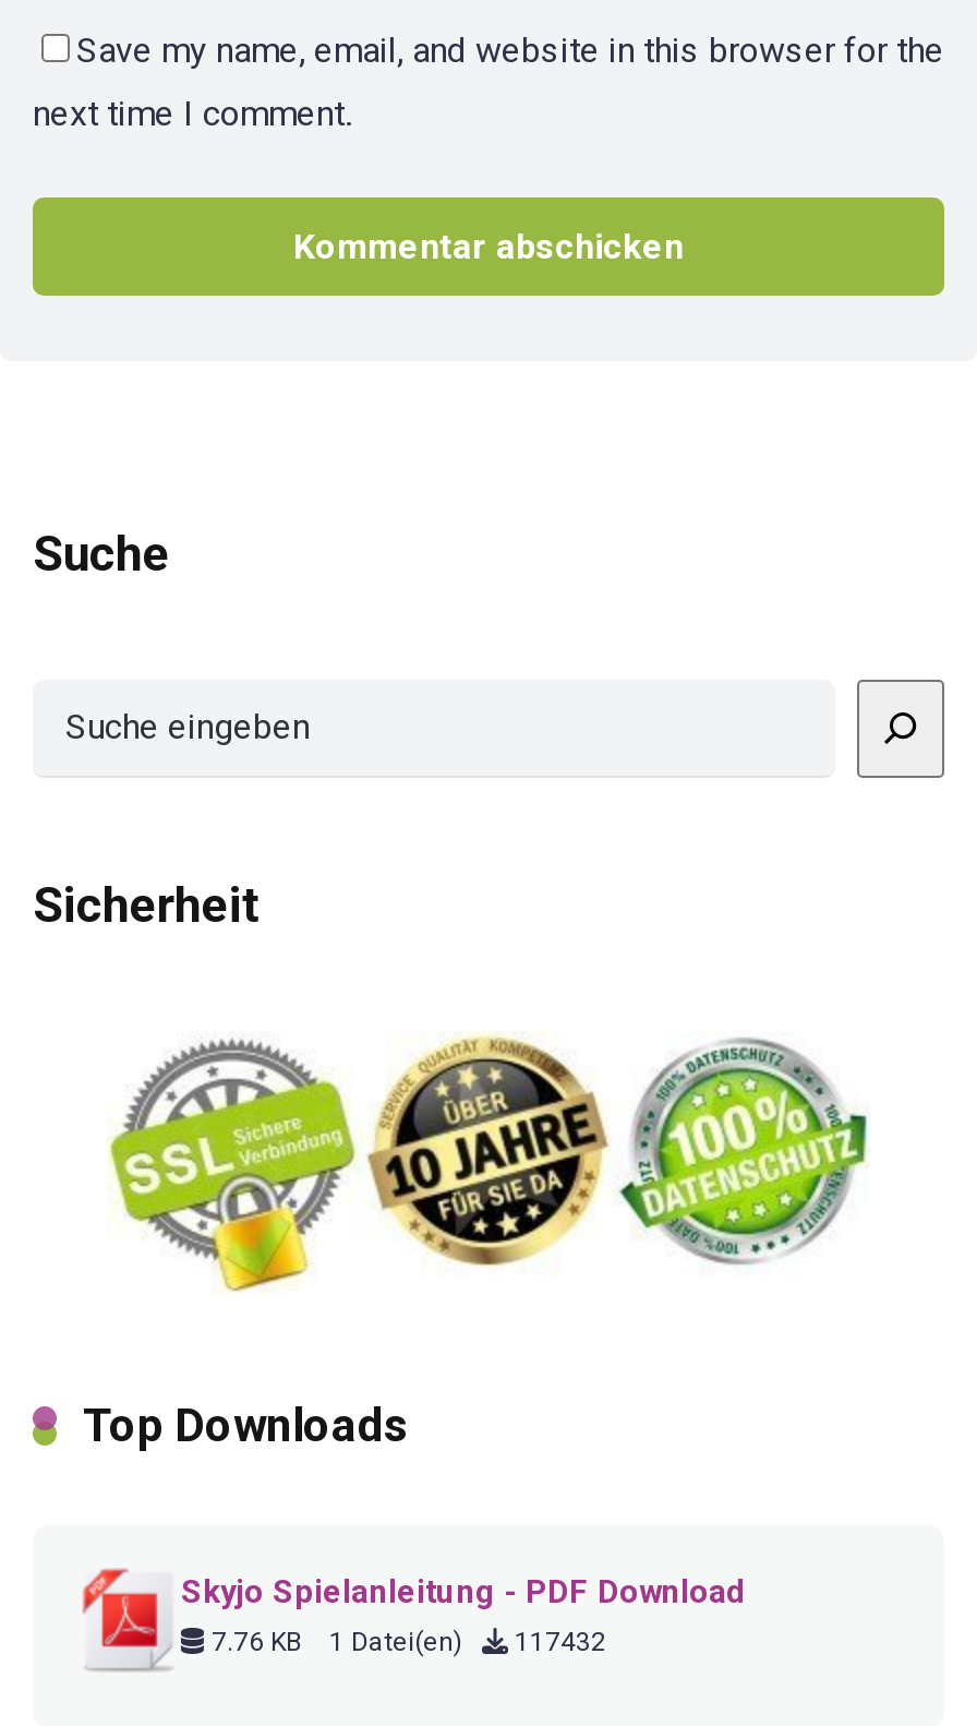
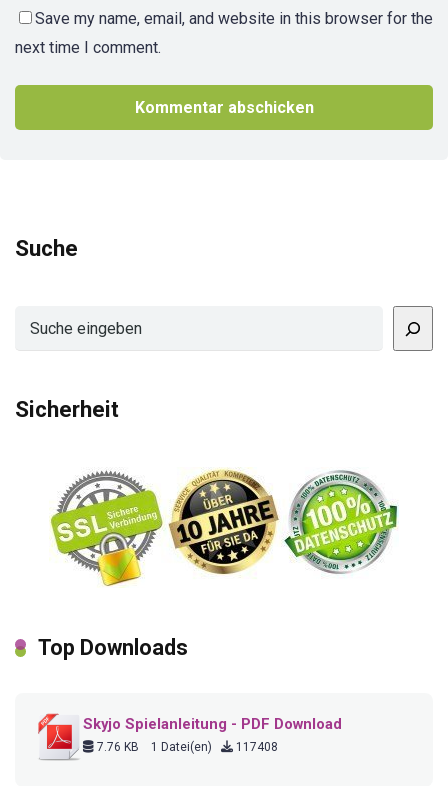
- 7.76 KB 1 Datei(en) 117432
+ 7.76 KB 1 Datei(en) 117408
